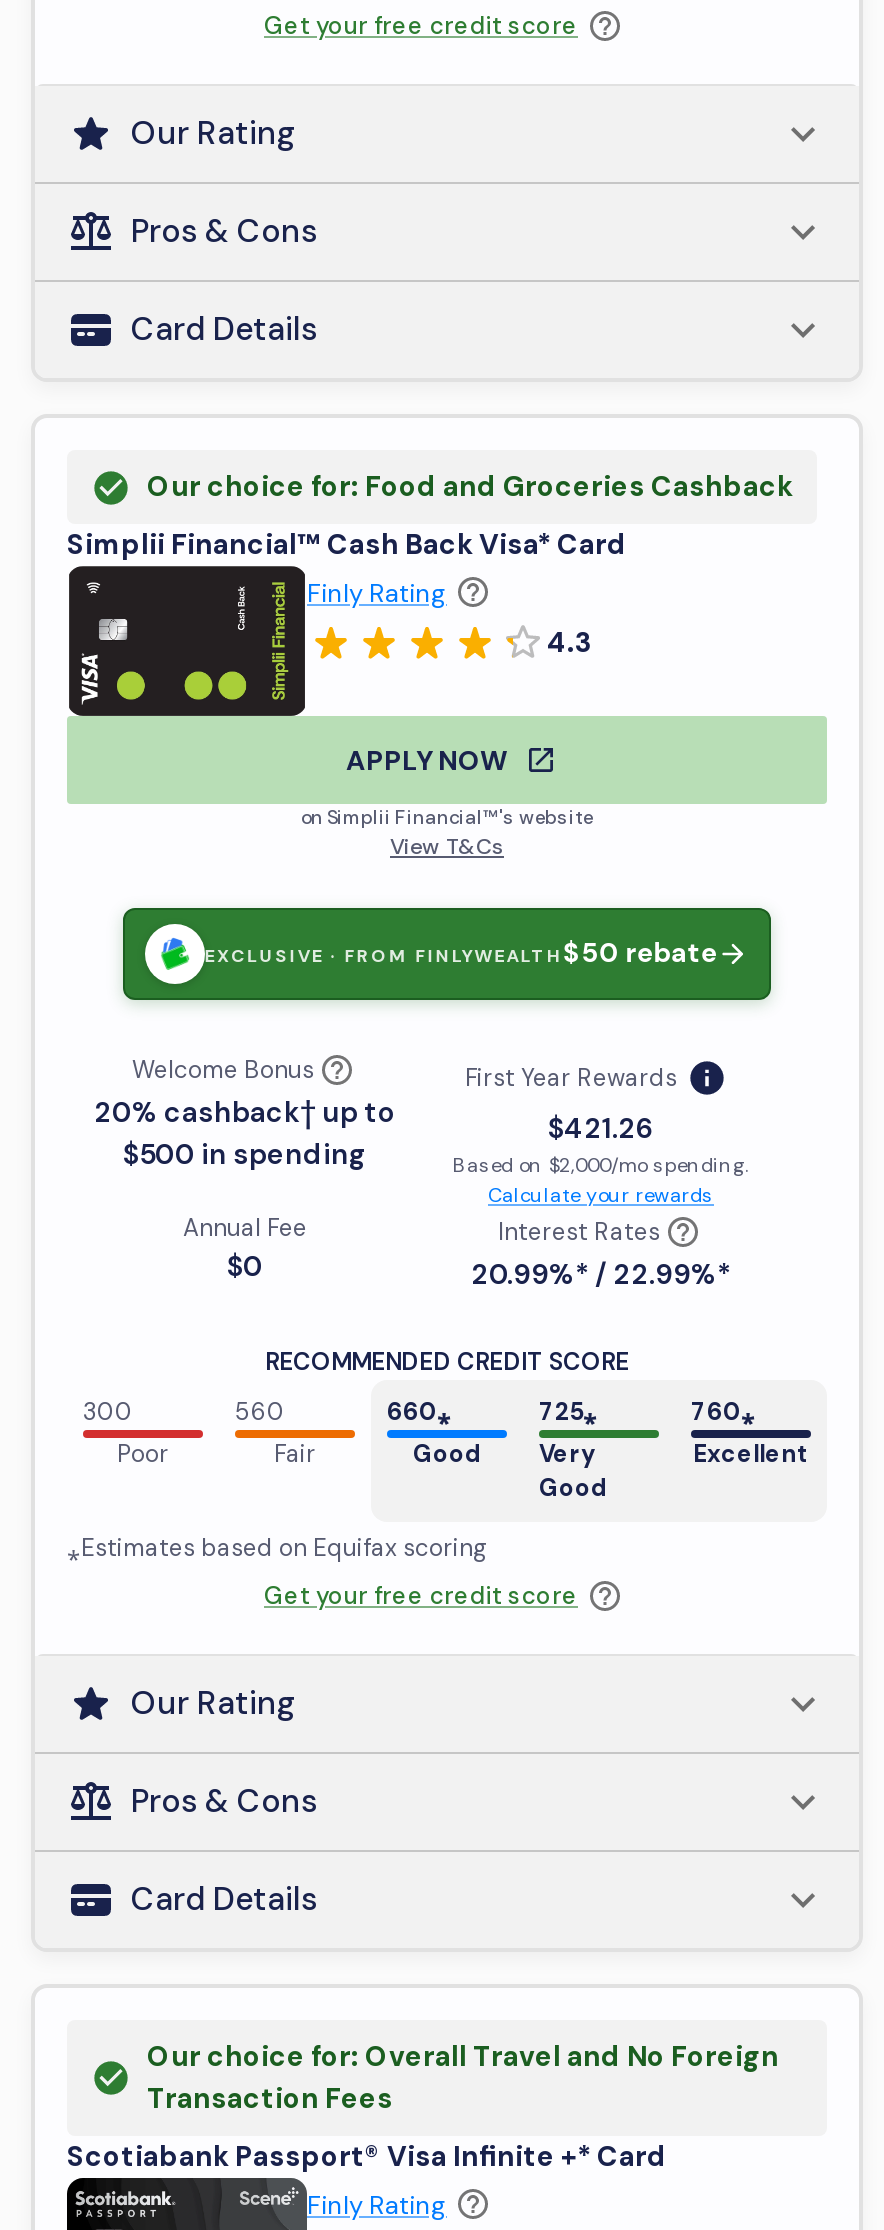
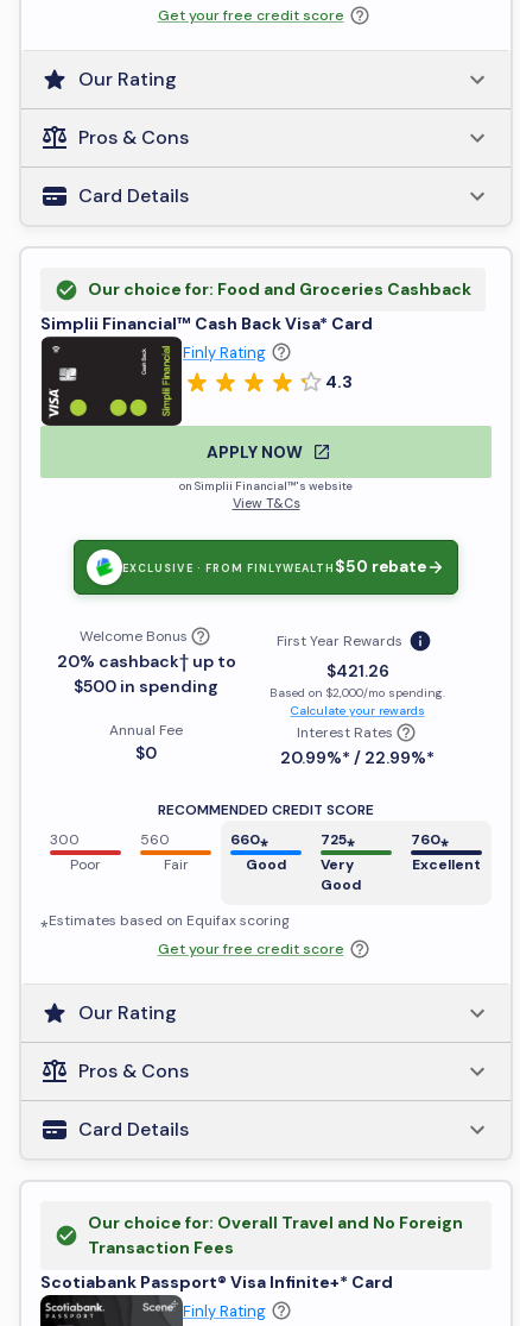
- Scotiabank Passport® Visa Infinite +* Card
+ Scotiabank Passport® Visa Infinite+* Card
